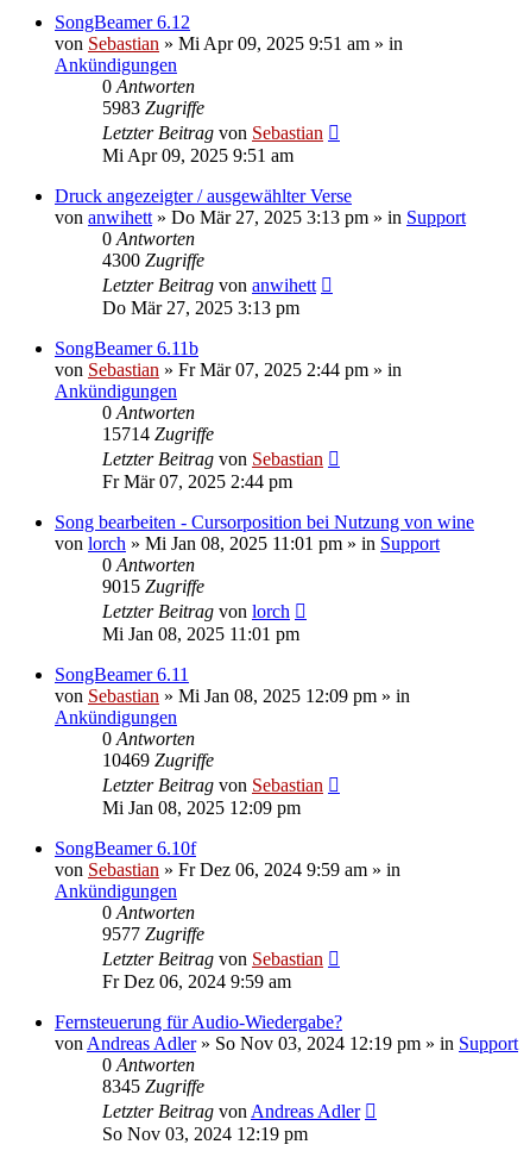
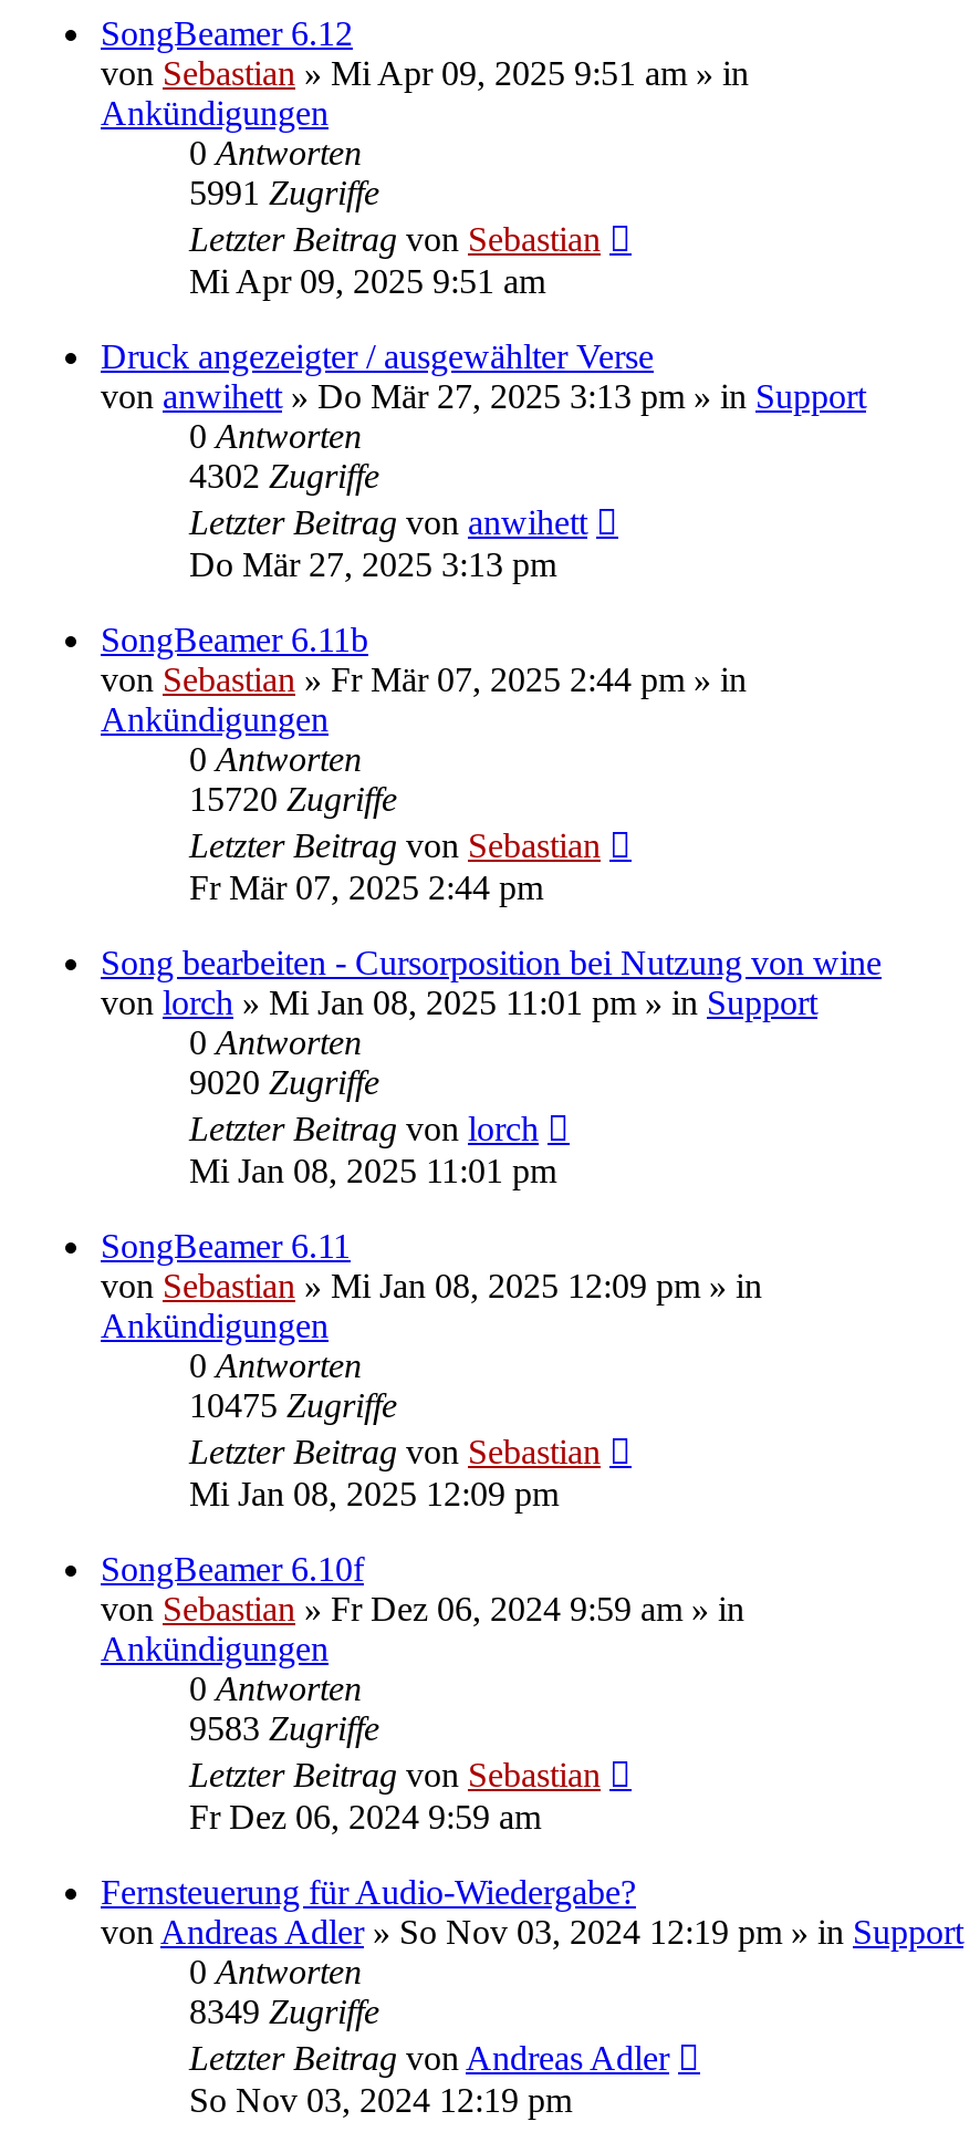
- 5983 Zugriffe
+ 5991 Zugriffe

- 4300 Zugriffe
+ 4302 Zugriffe

- 15714 Zugriffe
+ 15720 Zugriffe

- 9015 Zugriffe
+ 9020 Zugriffe

- 10469 Zugriffe
+ 10475 Zugriffe

- 9577 Zugriffe
+ 9583 Zugriffe

- 8345 Zugriffe
+ 8349 Zugriffe
